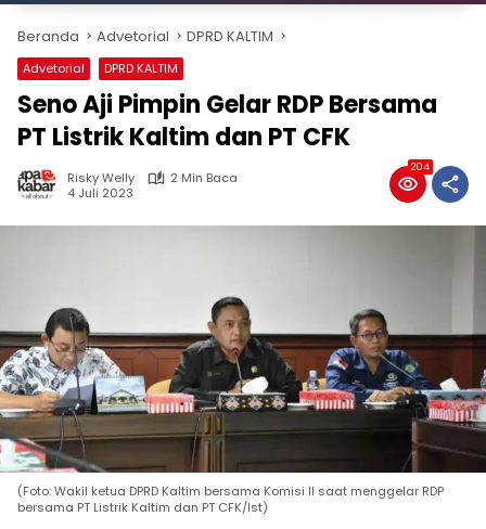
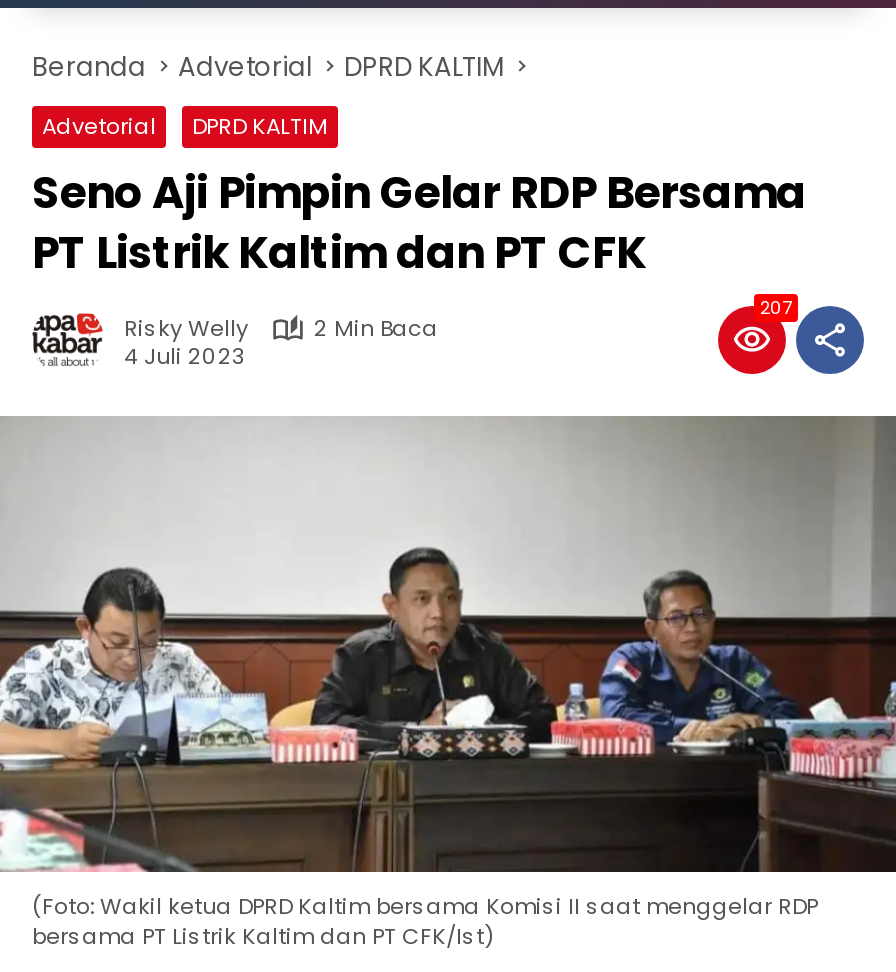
- 204
+ 207
